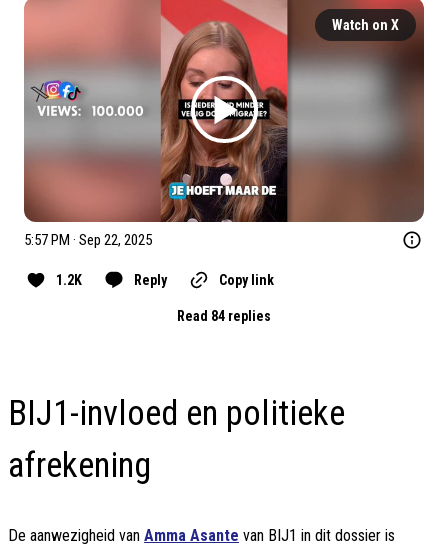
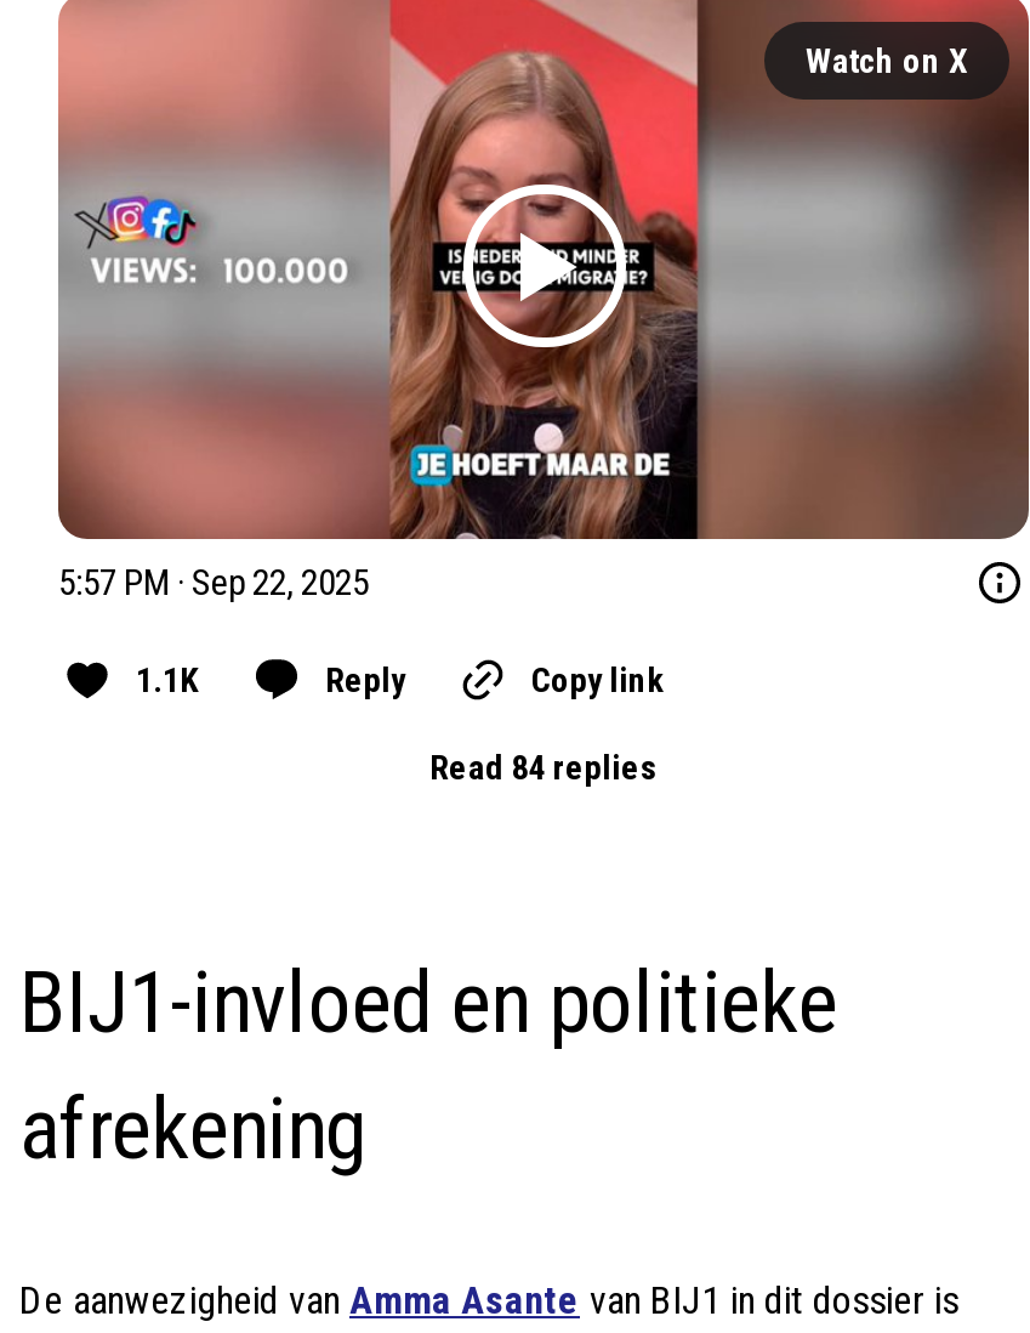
- 1.2K
+ 1.1K
